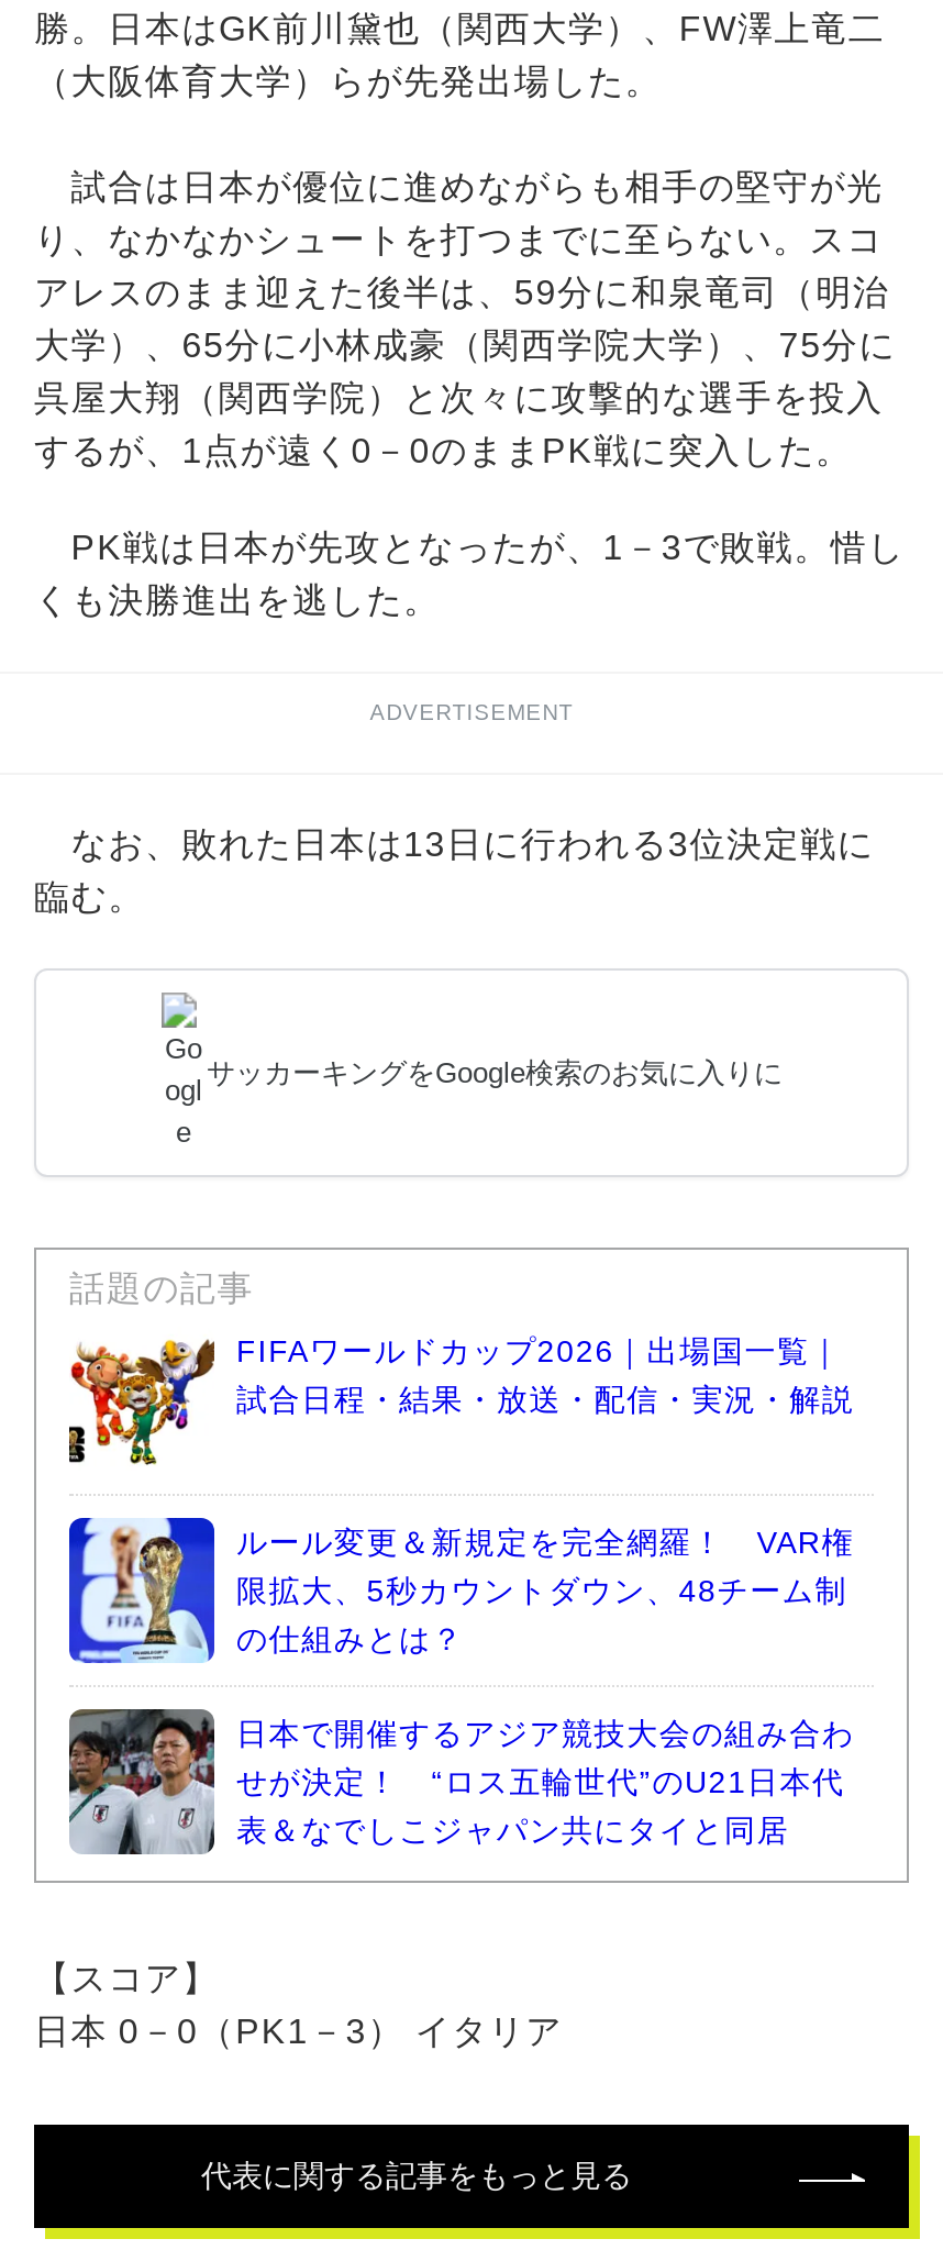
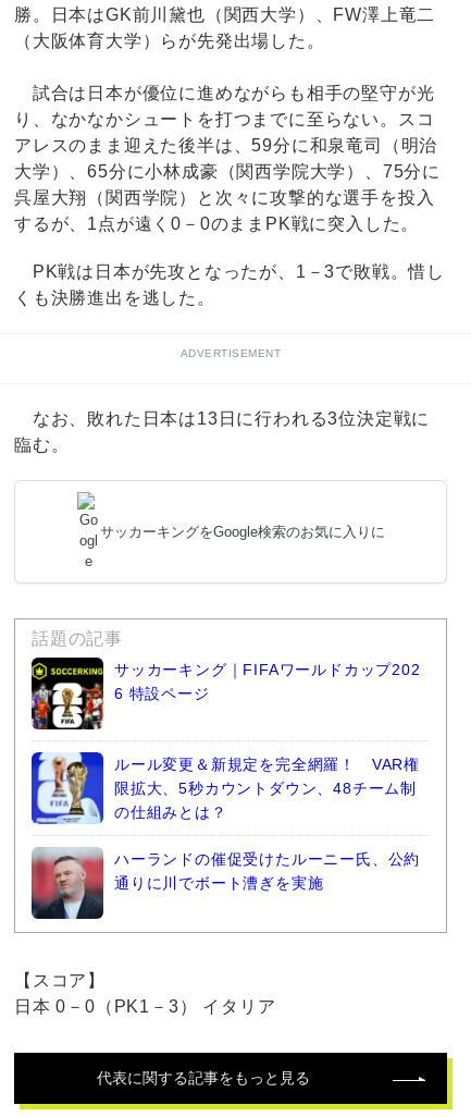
- [image]
- FIFAワールドカップ2026｜出場国一覧｜
- 試合日程・結果・放送・配信・実況・解説
+ [image]
+ サッカーキング｜FIFAワールドカップ202
+ 6 特設ページ

- [image]
- 日本で開催するアジア競技大会の組み合わ
- せが決定！ “ロス五輪世代”のU21日本代
- 表＆なでしこジャパン共にタイと同居
+ [image]
+ ハーランドの催促受けたルーニー氏、公約
+ 通りに川でボート漕ぎを実施
